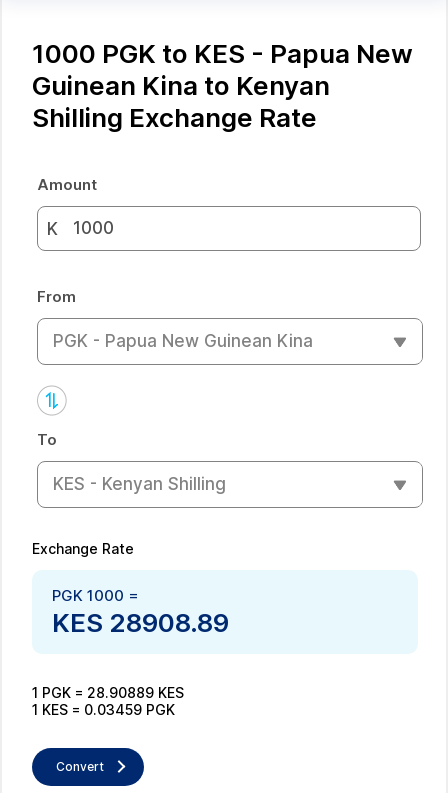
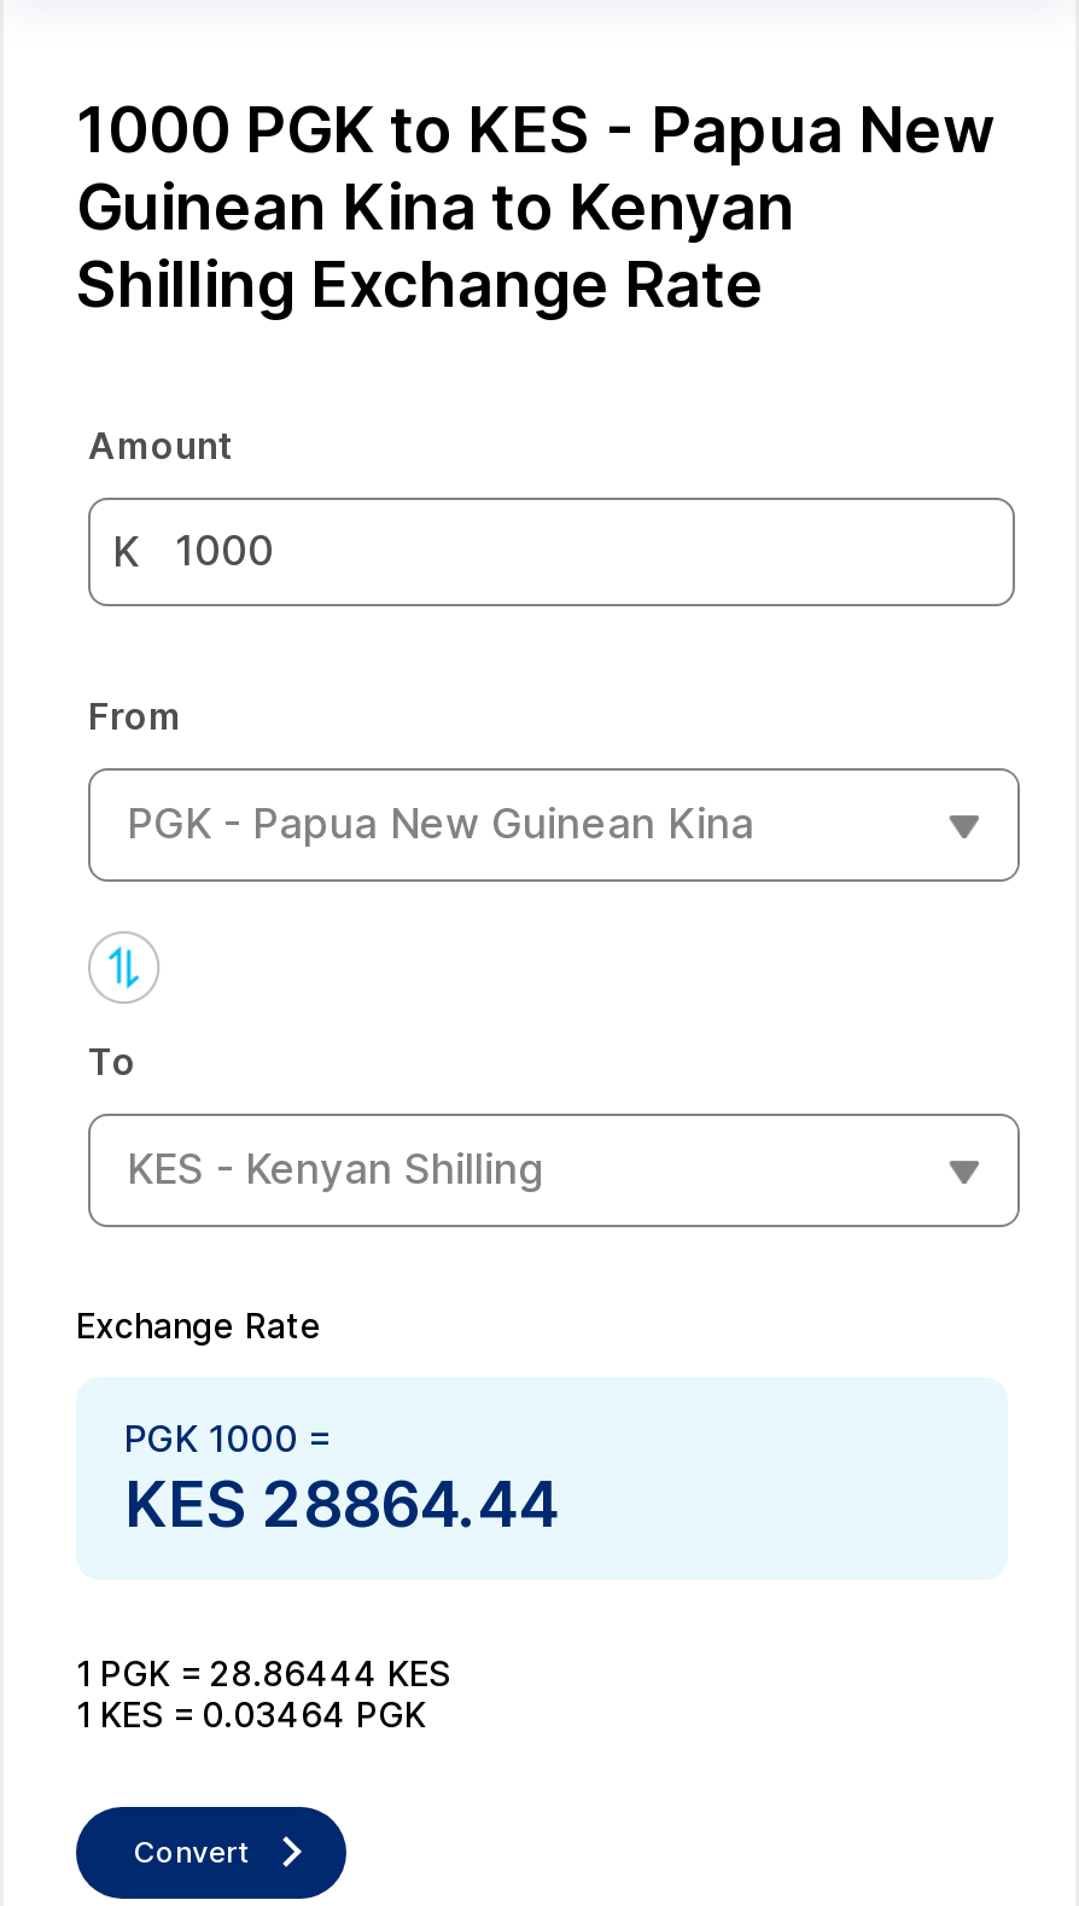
- KES 28908.89
+ KES 28864.44

- 1 PGK = 28.90889 KES
+ 1 PGK = 28.86444 KES

- 1 KES = 0.03459 PGK
+ 1 KES = 0.03464 PGK
